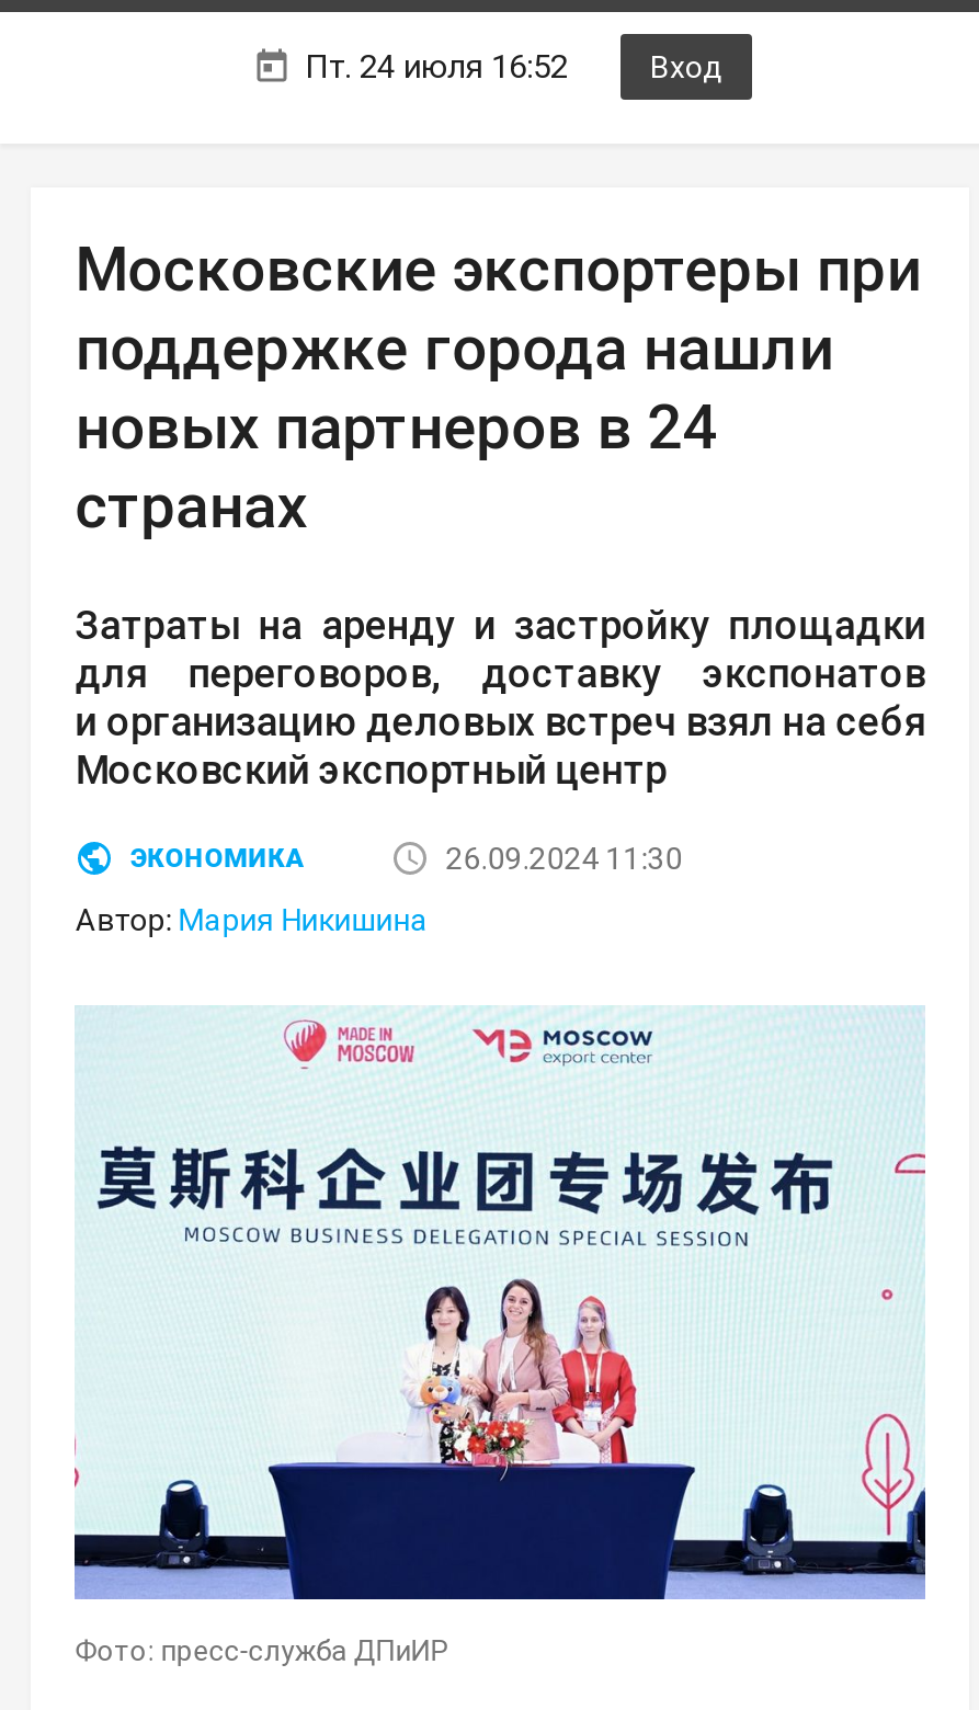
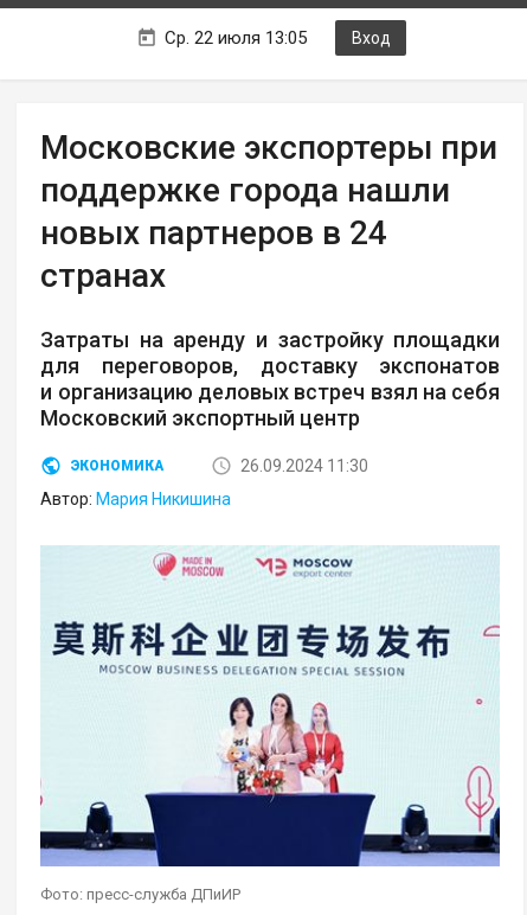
- Пт. 24 июля 16:52
+ Ср. 22 июля 13:05
